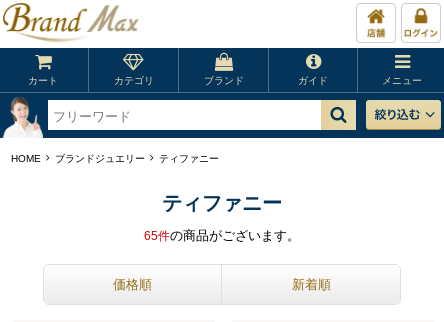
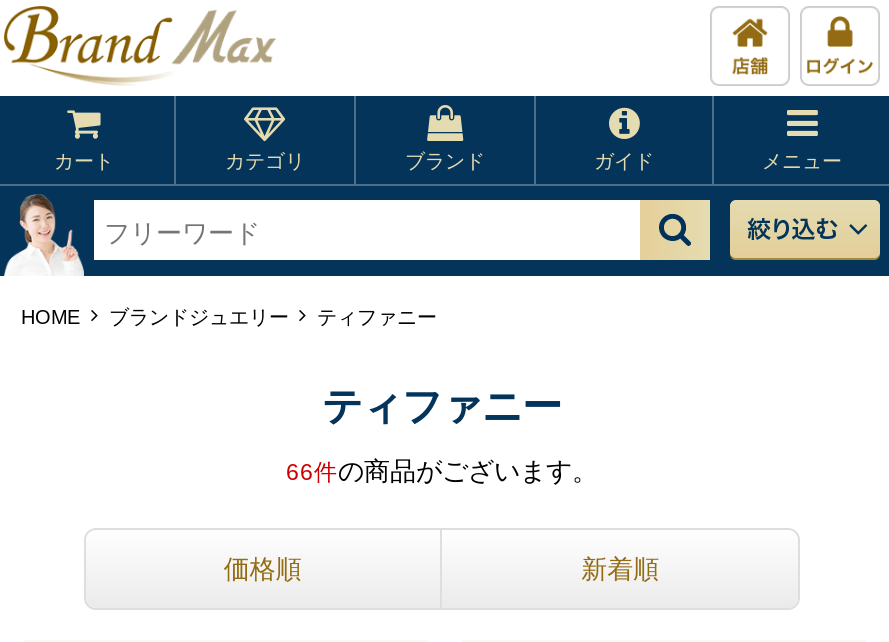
- 65件の商品がございます。
+ 66件の商品がございます。
